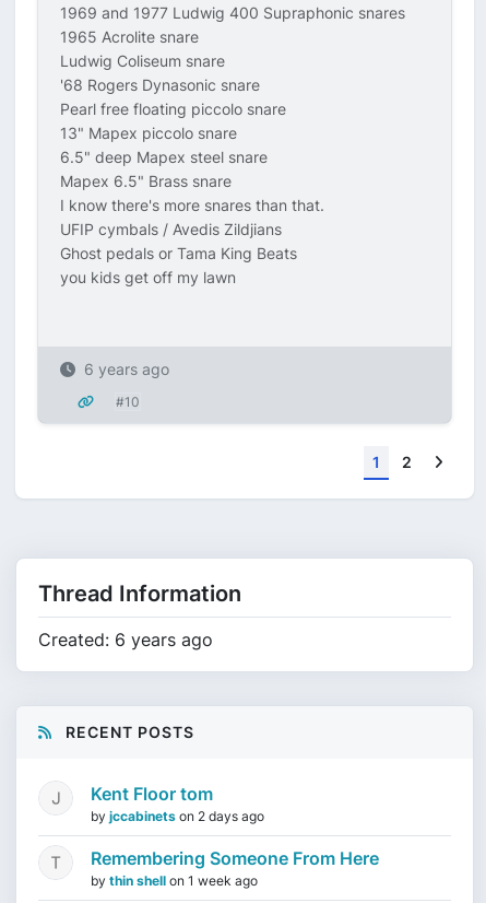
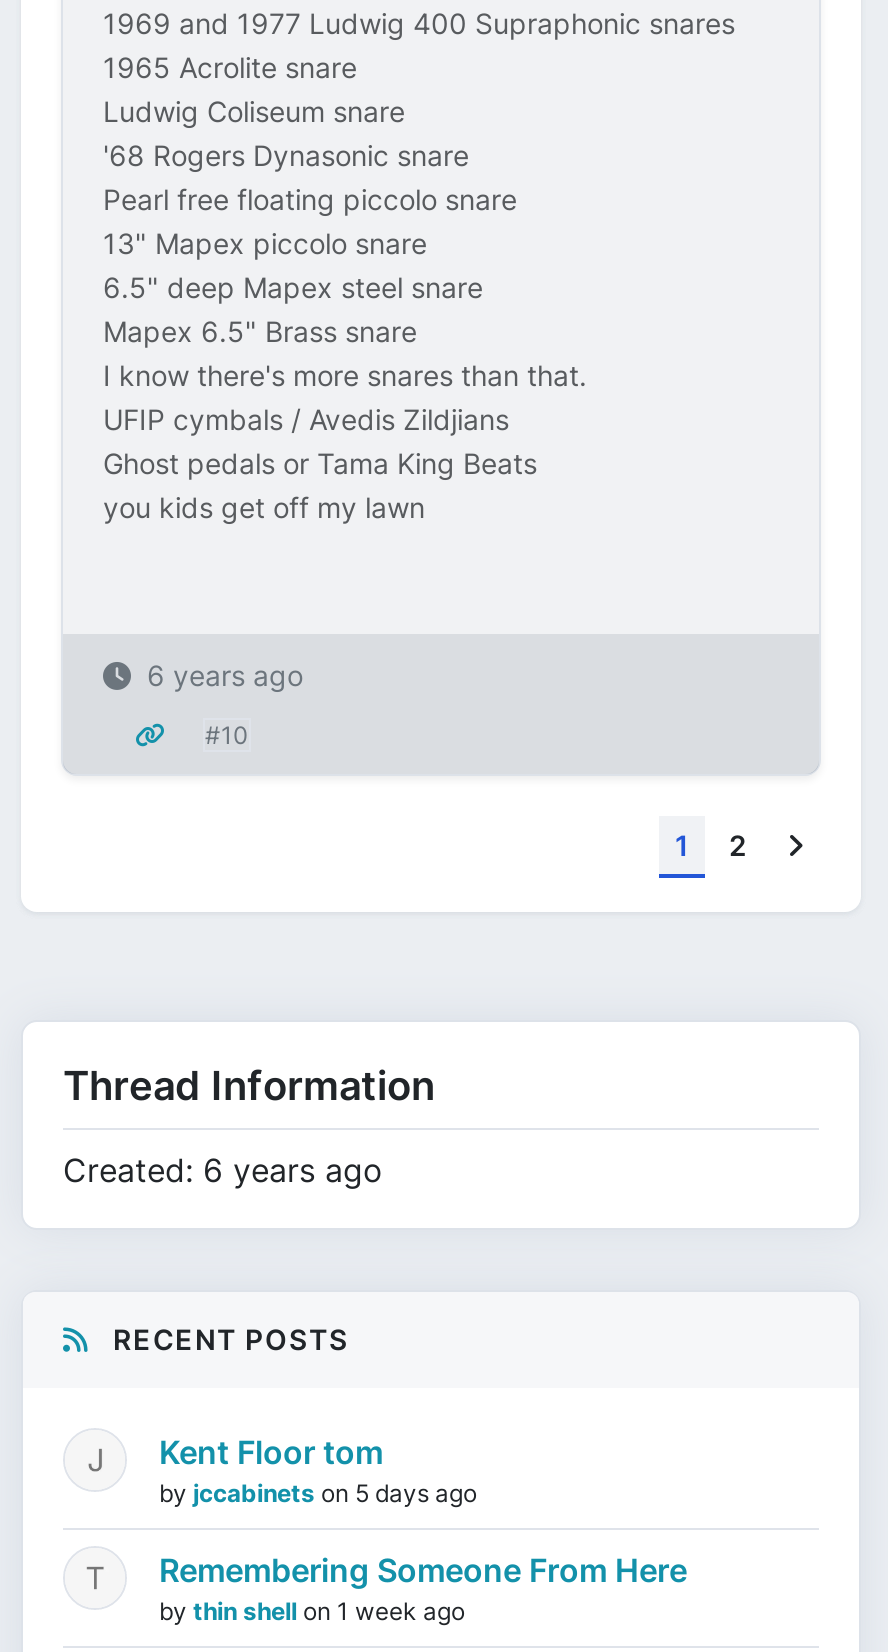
- by jccabinets on 2 days ago
+ by jccabinets on 5 days ago
